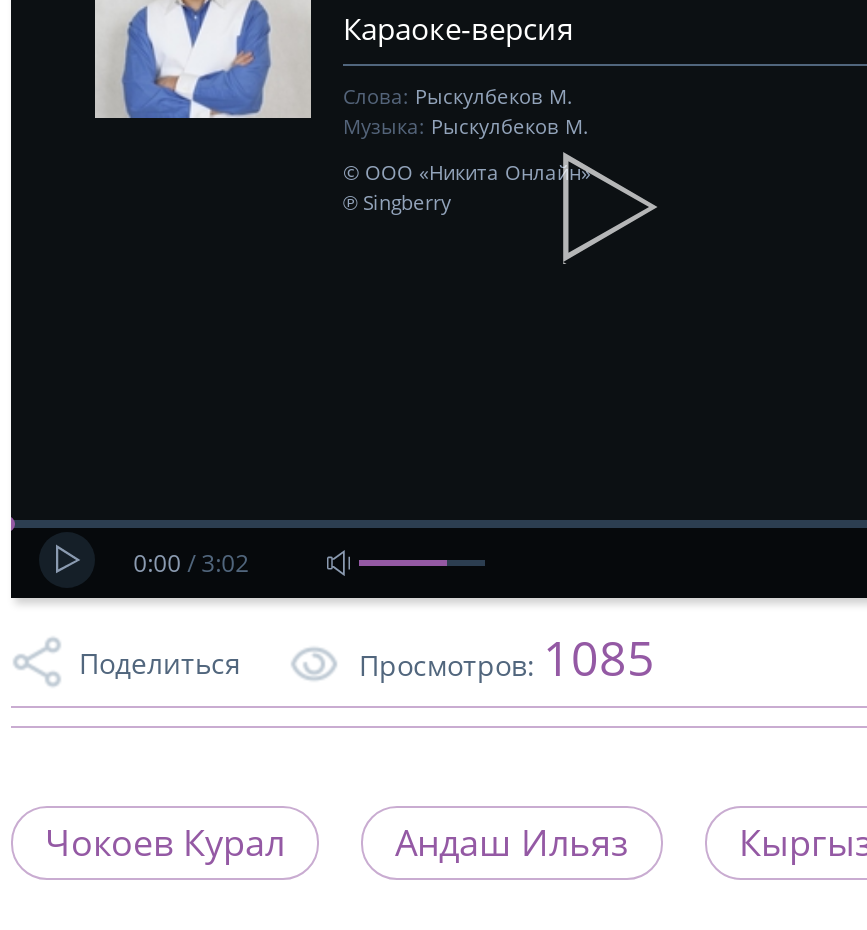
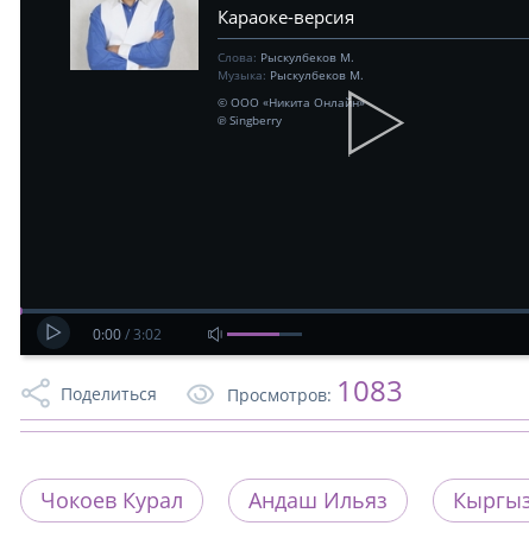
- Просмотров: 1085
+ Просмотров: 1083
